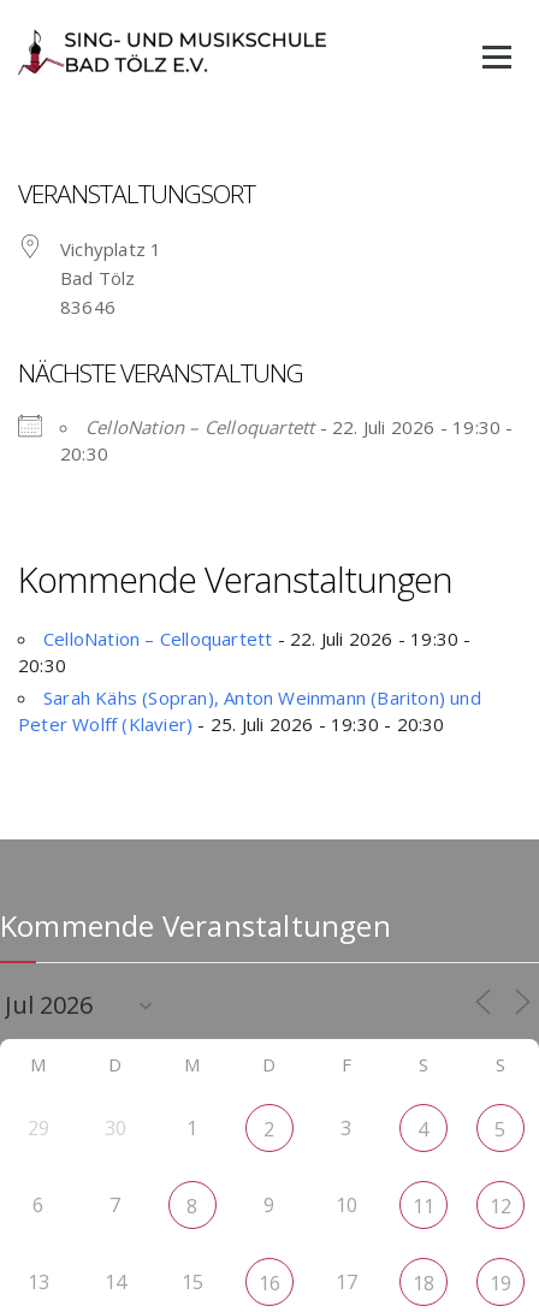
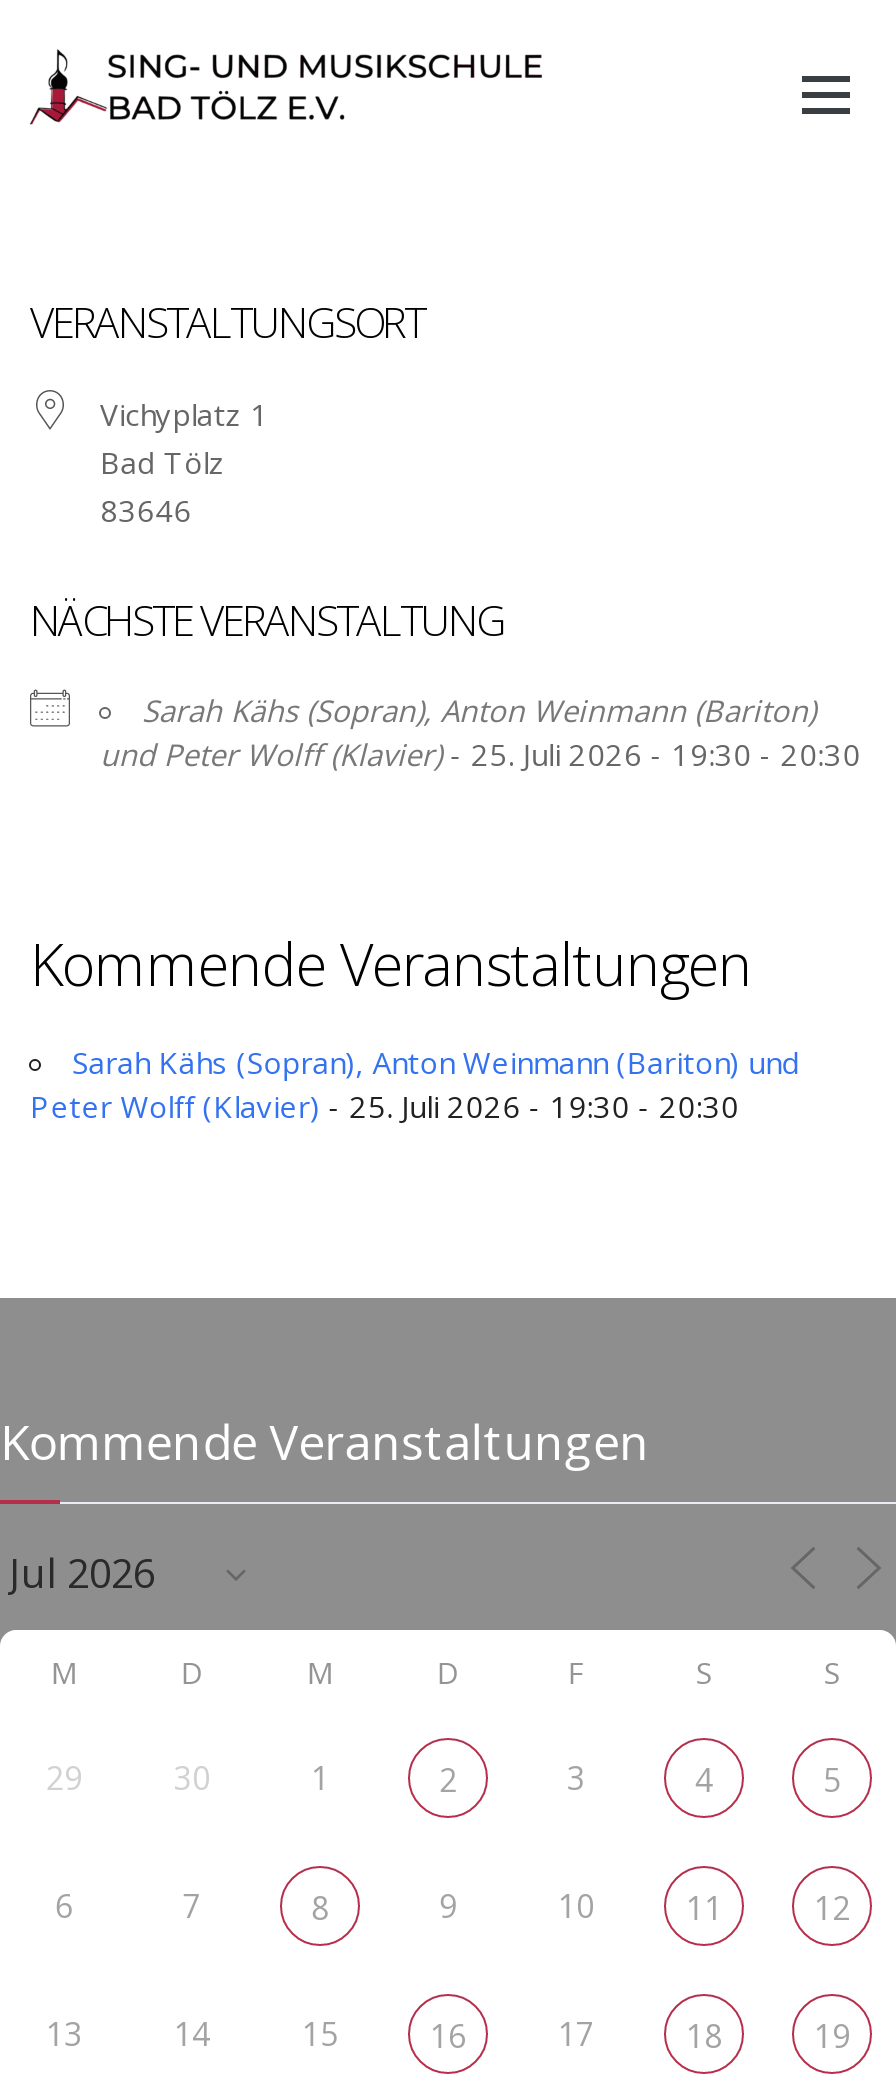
- CelloNation – Celloquartett - 22. Juli 2026 - 19:30 -
- 20:30
+ Sarah Kähs (Sopran), Anton Weinmann (Bariton)
+ und Peter Wolff (Klavier) - 25. Juli 2026 - 19:30 - 20:30

- CelloNation – Celloquartett - 22. Juli 2026 - 19:30 -
- 20:30
